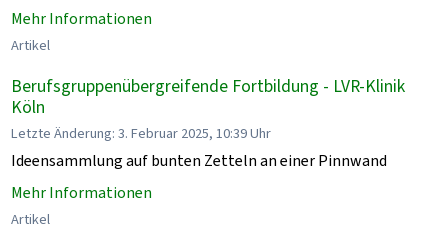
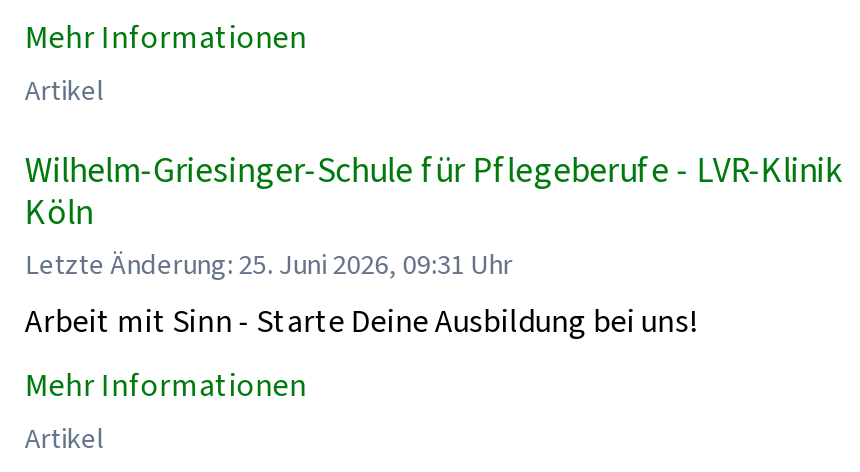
- Berufsgruppenübergreifende Fortbildung - LVR-Klinik
+ Wilhelm-Griesinger-Schule für Pflegeberufe - LVR-Klinik

- Letzte Änderung: 3. Februar 2025, 10:39 Uhr
- Ideensammlung auf bunten Zetteln an einer Pinnwand
+ Letzte Änderung: 25. Juni 2026, 09:31 Uhr
+ Arbeit mit Sinn - Starte Deine Ausbildung bei uns!
